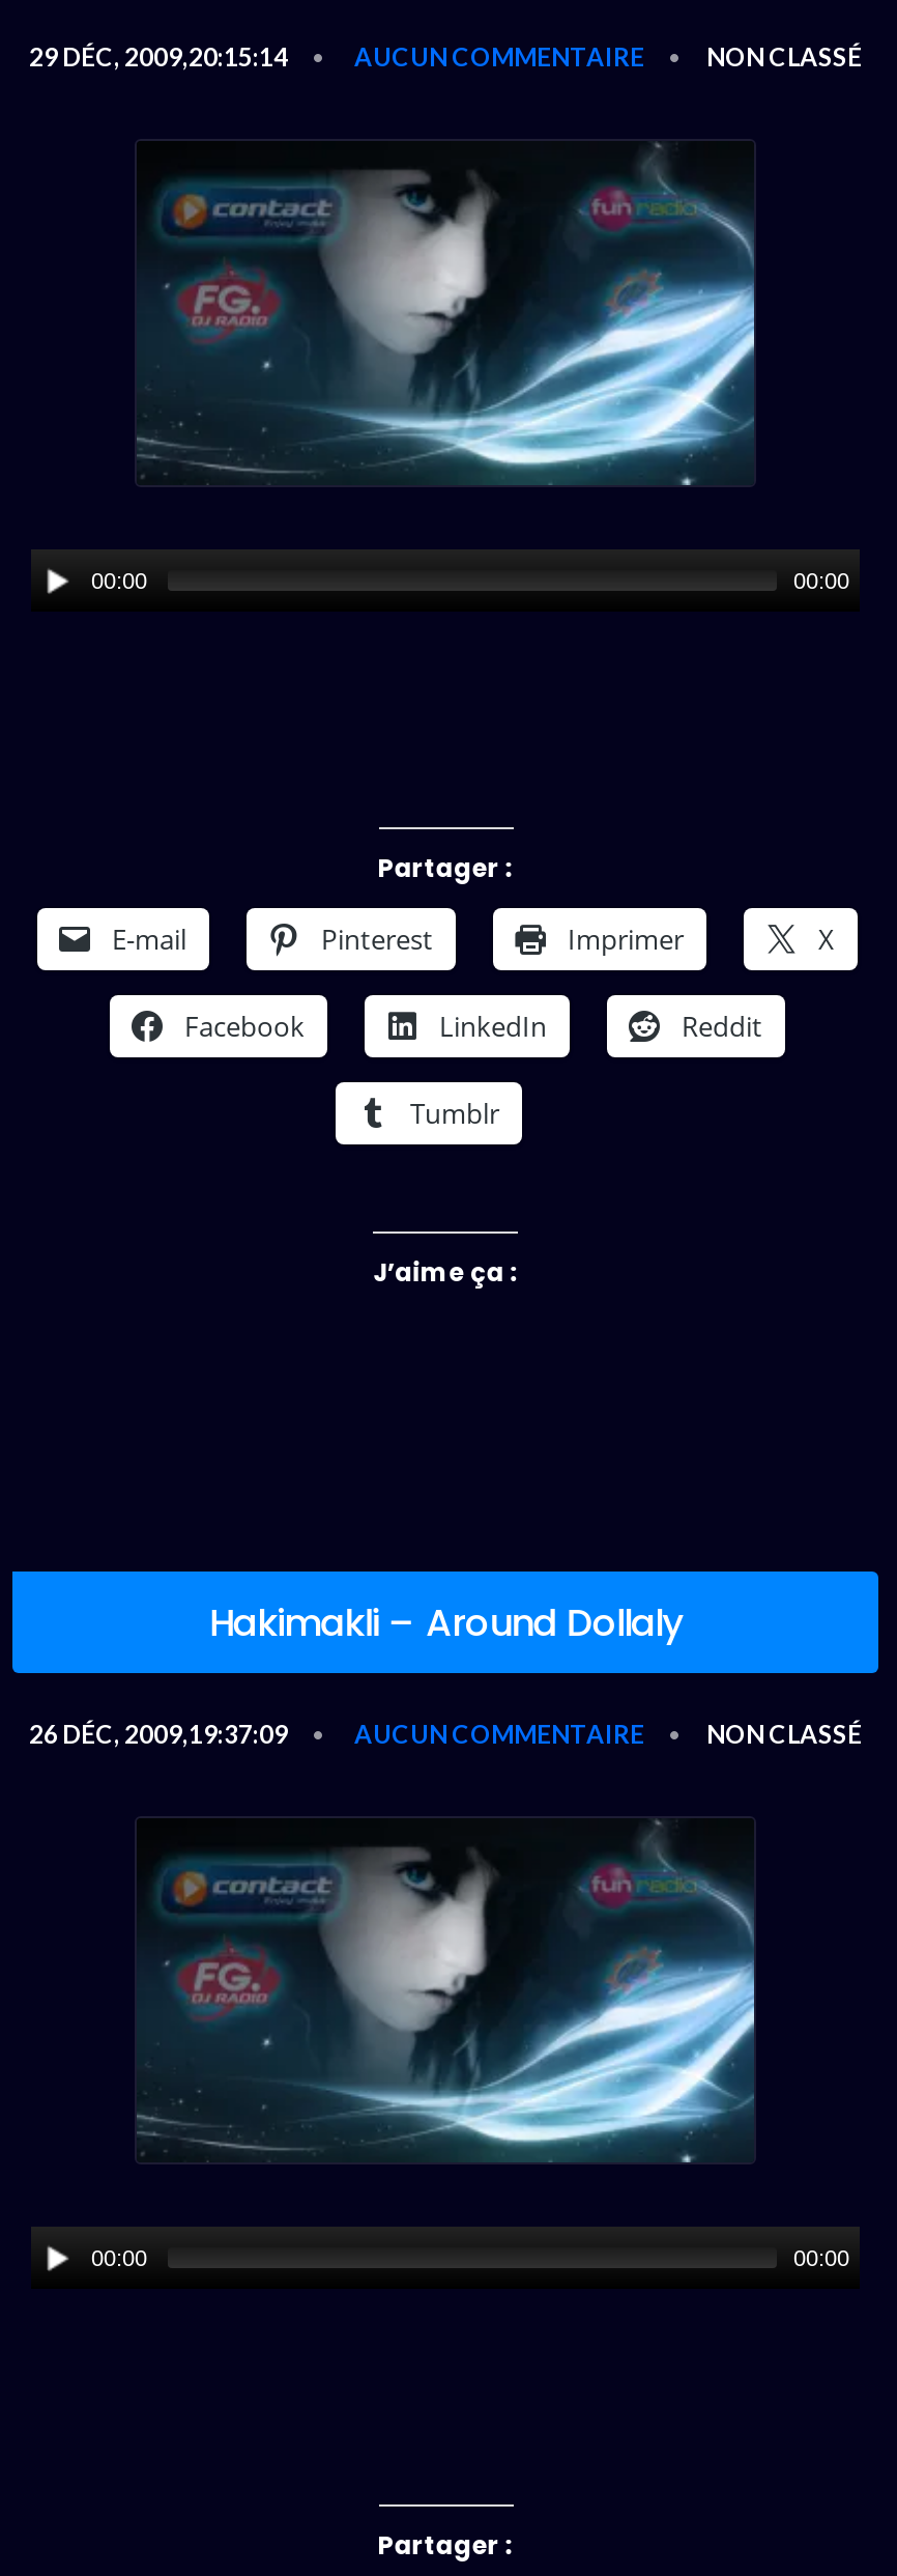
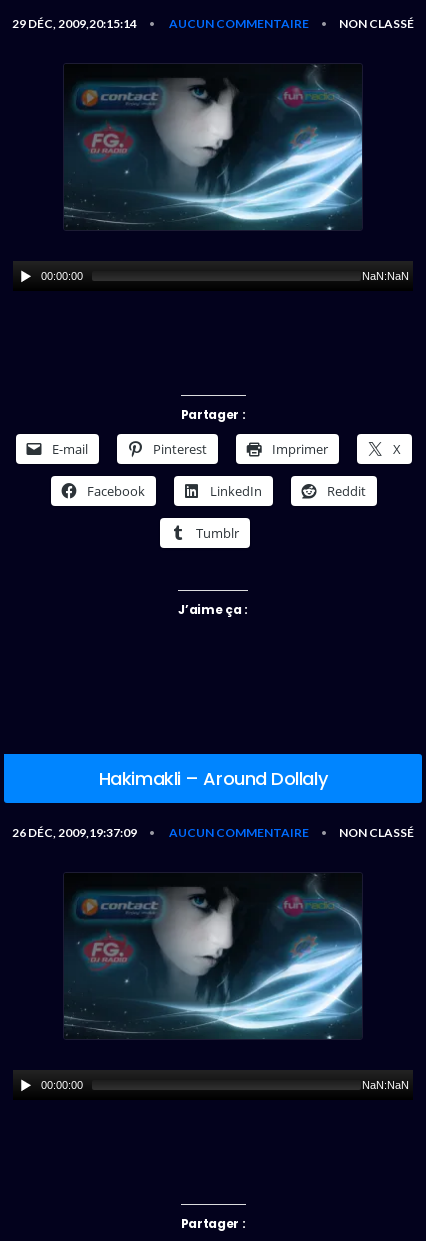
- 00:00
- 00:00
+ 00:00:00
+ NaN:NaN

- 00:00
- 00:00
+ 00:00:00
+ NaN:NaN
